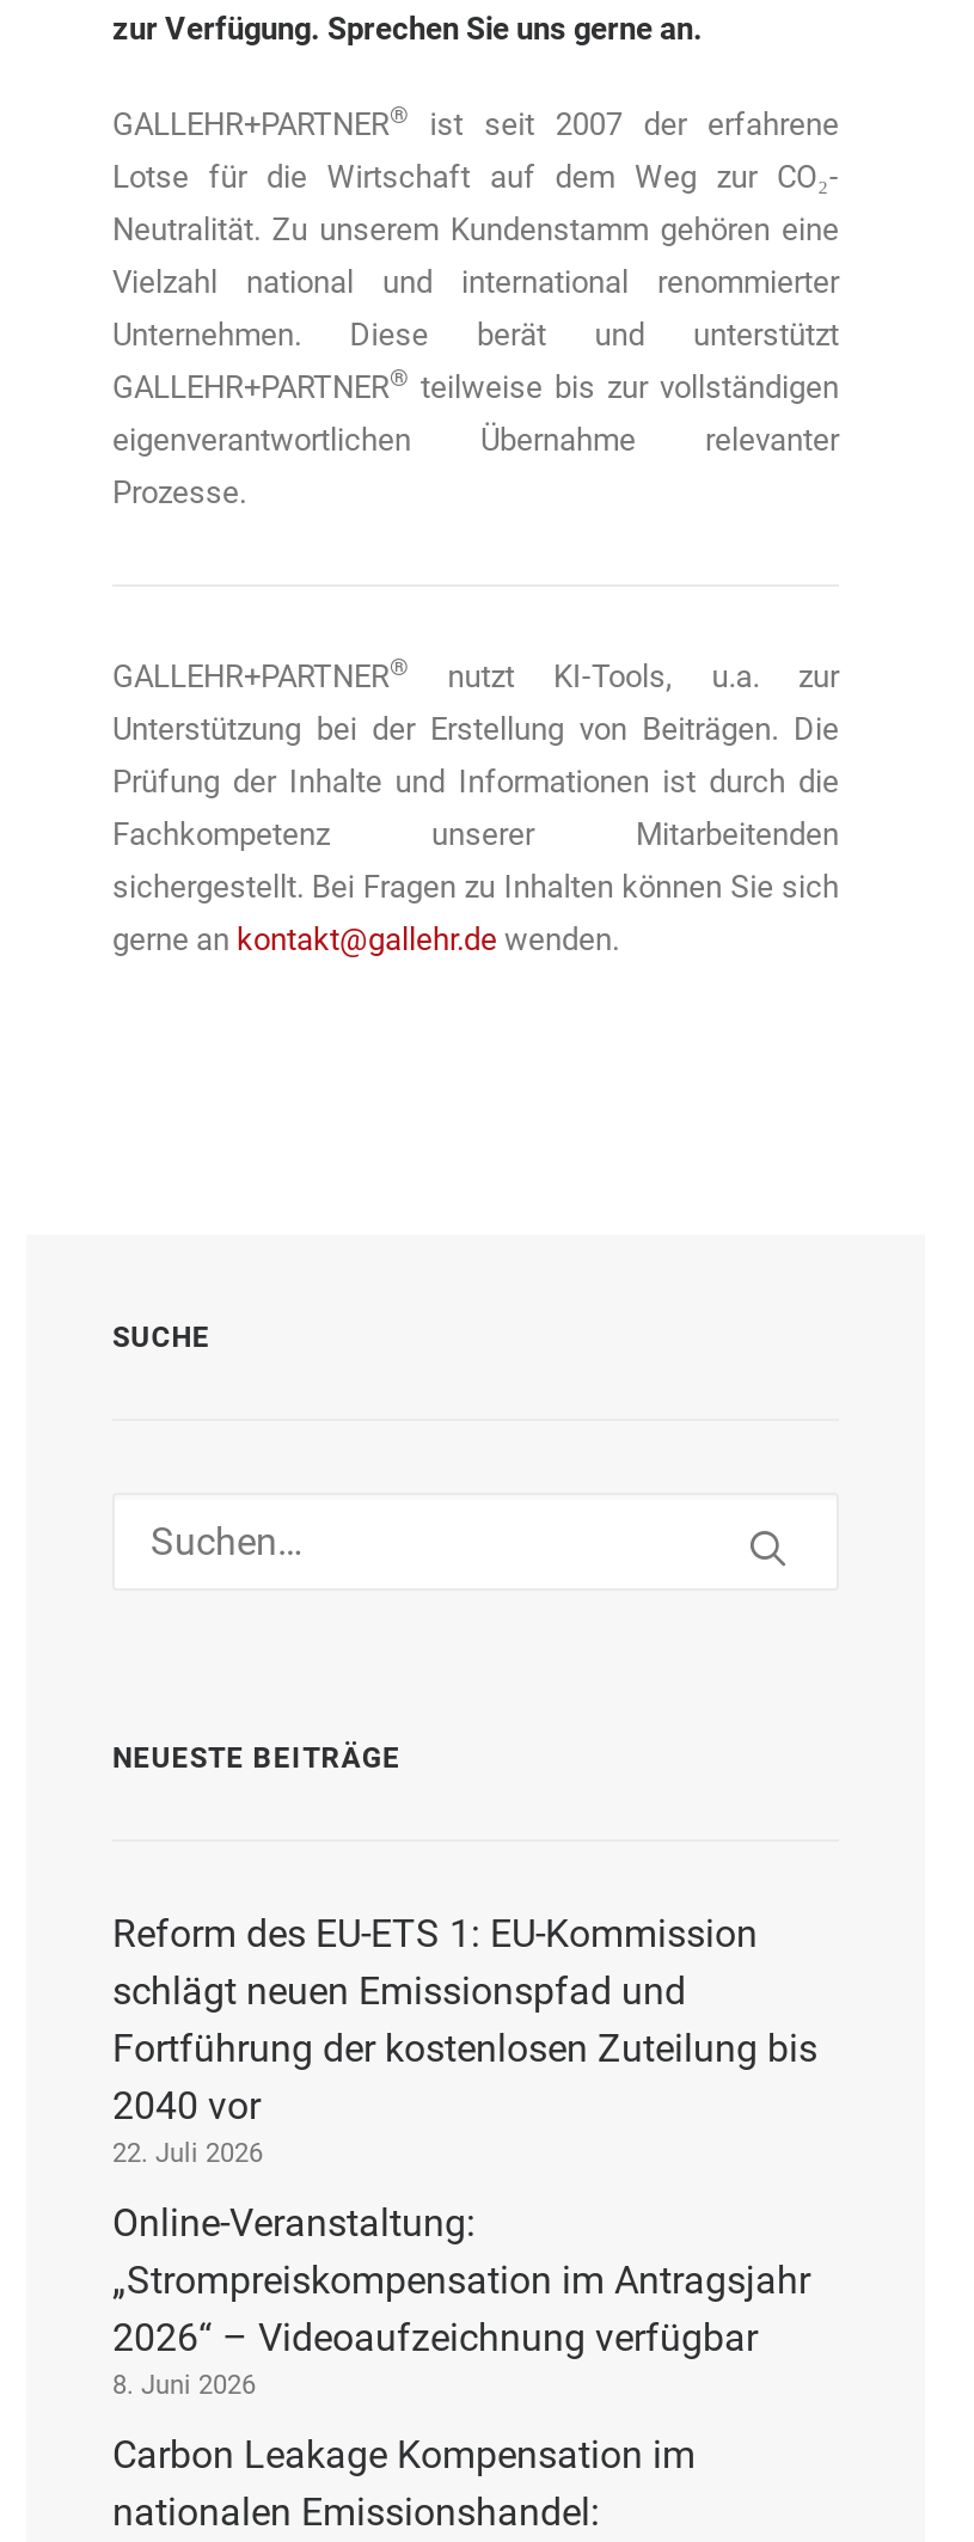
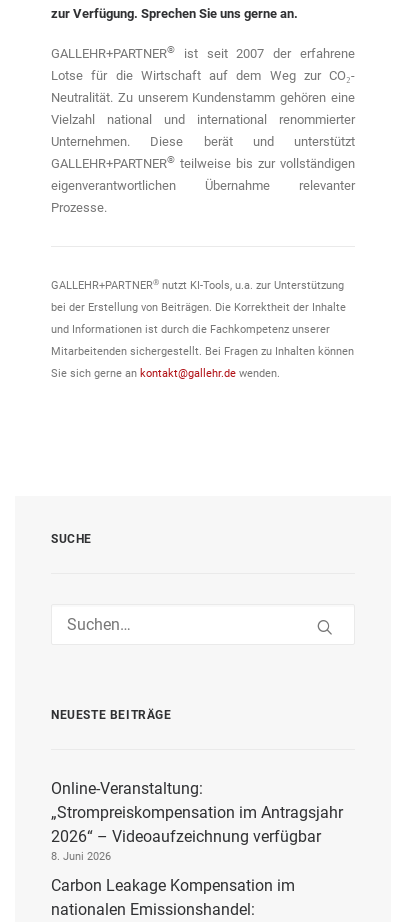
- GALLEHR+PARTNER® nutzt KI-Tools, u.a. zur
- Unterstützung bei der Erstellung von Beiträgen. Die
+ GALLEHR+PARTNER® nutzt KI-Tools, u.a. zur Unterstützung

- Prüfung der Inhalte und Informationen ist durch die
+ bei der Erstellung von Beiträgen. Die Korrektheit der Inhalte

- Fachkompetenz unserer Mitarbeitenden
+ und Informationen ist durch die Fachkompetenz unserer

- sichergestellt. Bei Fragen zu Inhalten können Sie sich
+ Mitarbeitenden sichergestellt. Bei Fragen zu Inhalten können

- gerne an kontakt@gallehr.de wenden.
+ Sie sich gerne an kontakt@gallehr.de wenden.

- Reform des EU-ETS 1: EU-Kommission
- schlägt neuen Emissionspfad und
- Fortführung der kostenlosen Zuteilung bis
- 2040 vor
- 22. Juli 2026
